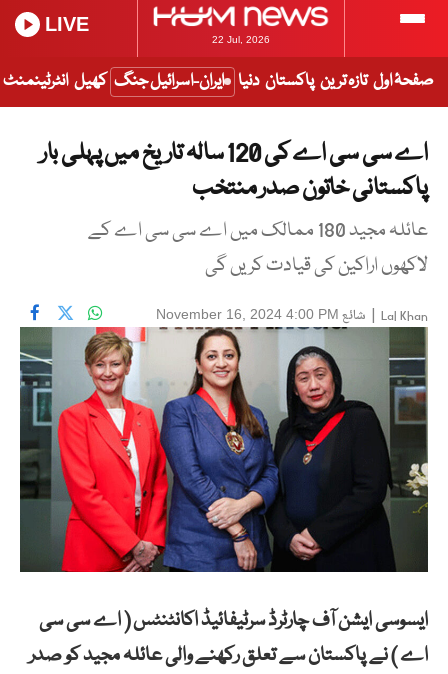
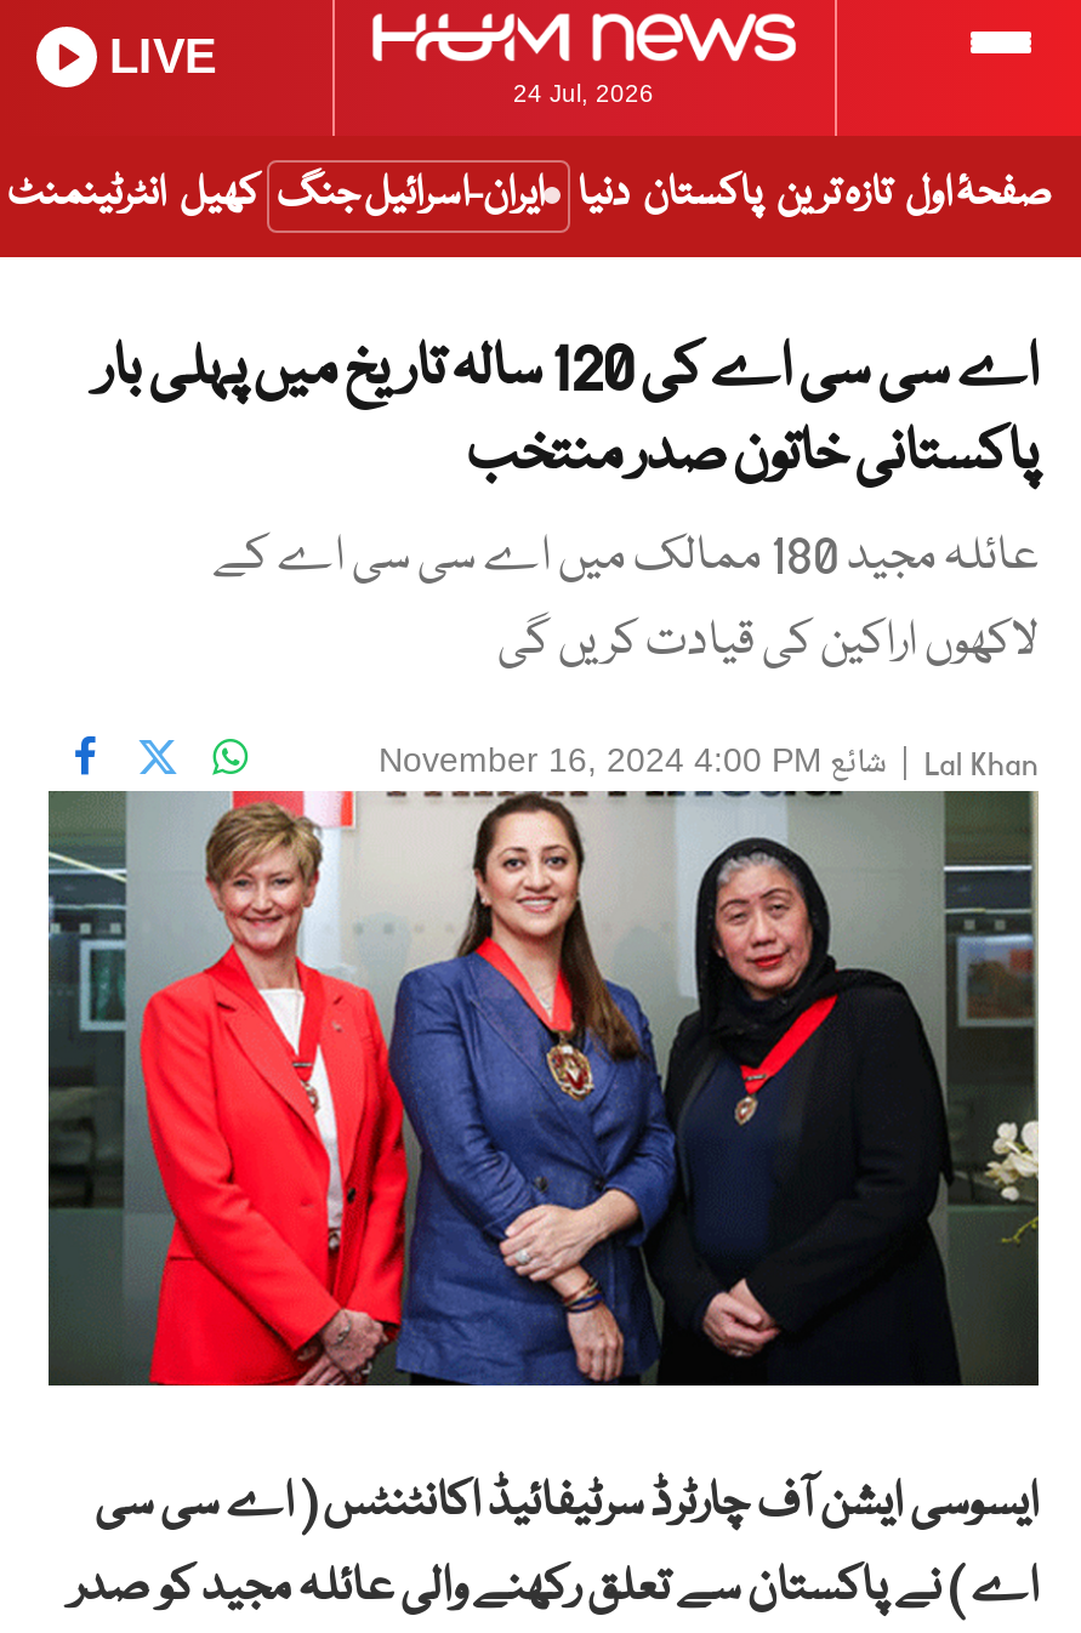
- 22 Jul, 2026
+ 24 Jul, 2026
